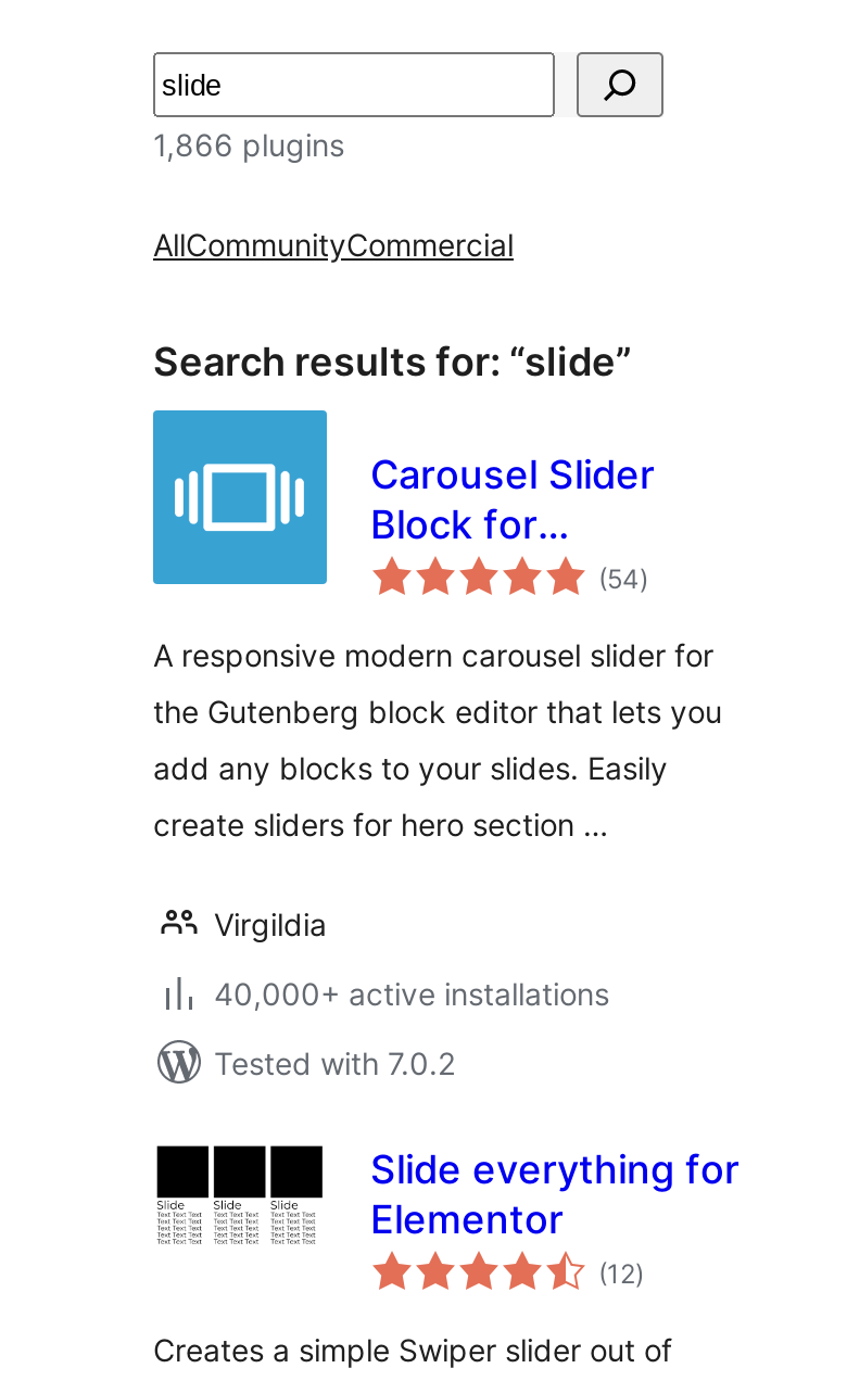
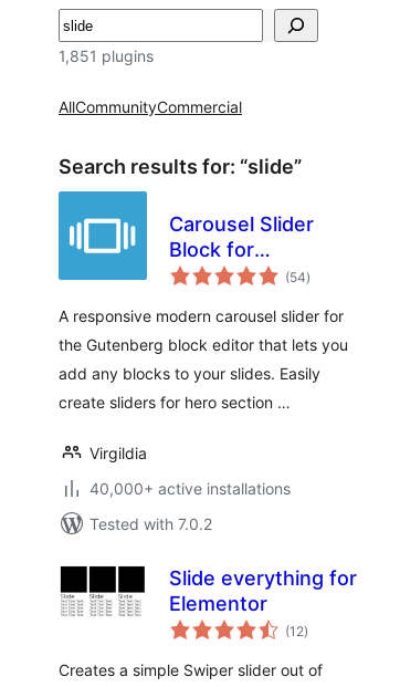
- 1,866 plugins
+ 1,851 plugins
